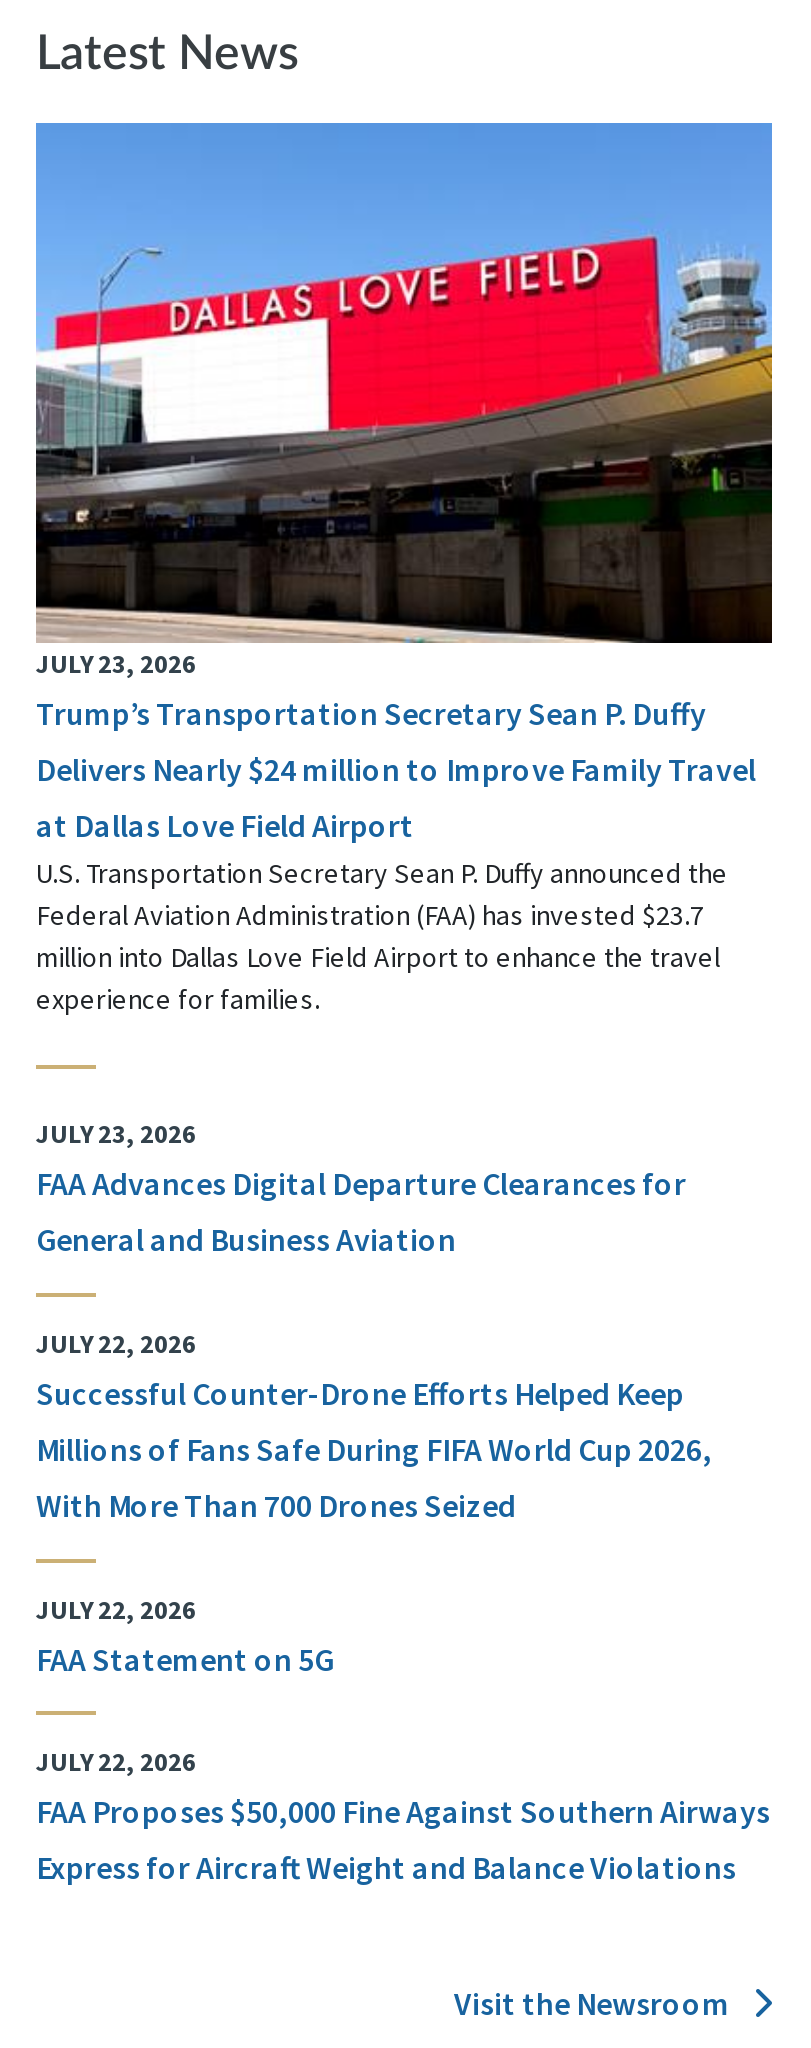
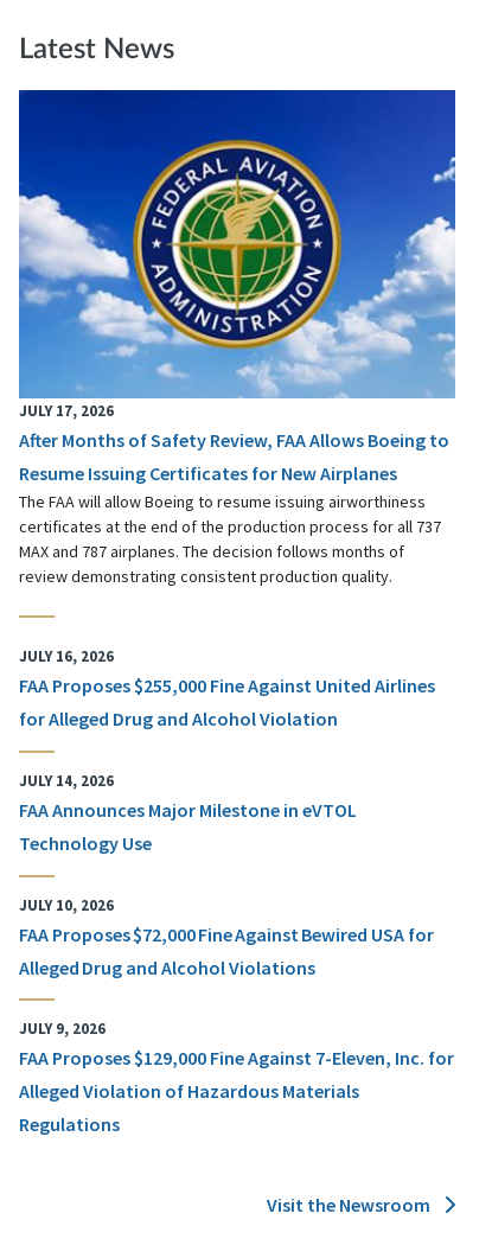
- [image]
- JULY 23, 2026
- Trump’s Transportation Secretary Sean P. Duffy
- Delivers Nearly $24 million to Improve Family Travel
- at Dallas Love Field Airport
- U.S. Transportation Secretary Sean P. Duffy announced the
- Federal Aviation Administration (FAA) has invested $23.7
- million into Dallas Love Field Airport to enhance the travel
- experience for families.
+ [image]
+ JULY 17, 2026
+ After Months of Safety Review, FAA Allows Boeing to
+ Resume Issuing Certificates for New Airplanes
+ The FAA will allow Boeing to resume issuing airworthiness
+ certificates at the end of the production process for all 737
+ MAX and 787 airplanes. The decision follows months of
+ review demonstrating consistent production quality.

- JULY 23, 2026
- FAA Advances Digital Departure Clearances for
- General and Business Aviation
+ JULY 16, 2026
+ FAA Proposes $255,000 Fine Against United Airlines
+ for Alleged Drug and Alcohol Violation

- JULY 22, 2026
- Successful Counter-Drone Efforts Helped Keep
- Millions of Fans Safe During FIFA World Cup 2026,
- With More Than 700 Drones Seized
+ JULY 14, 2026
+ FAA Announces Major Milestone in eVTOL
+ Technology Use

- JULY 22, 2026
- FAA Statement on 5G
+ JULY 10, 2026
+ FAA Proposes $72,000 Fine Against Bewired USA for
+ Alleged Drug and Alcohol Violations

- JULY 22, 2026
- FAA Proposes $50,000 Fine Against Southern Airways
- Express for Aircraft Weight and Balance Violations
+ JULY 9, 2026
+ FAA Proposes $129,000 Fine Against 7-Eleven, Inc. for
+ Alleged Violation of Hazardous Materials
+ Regulations
